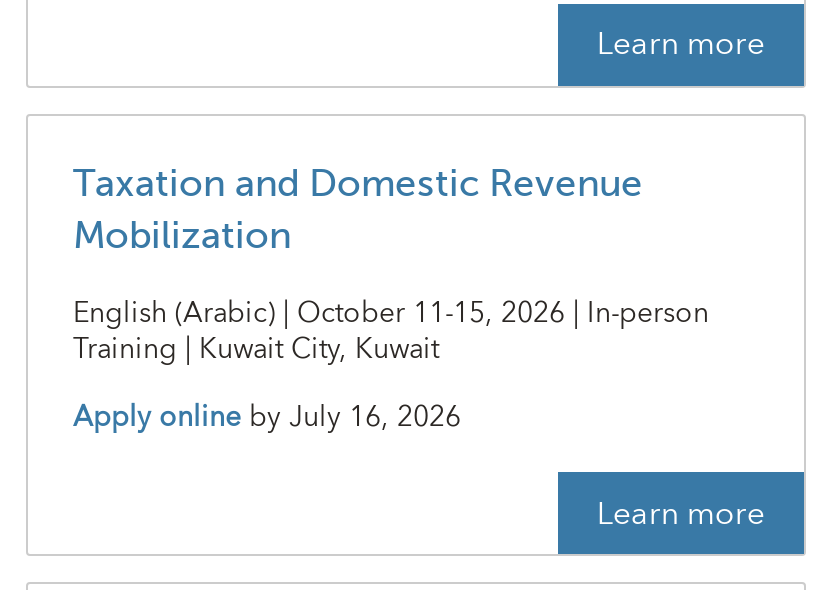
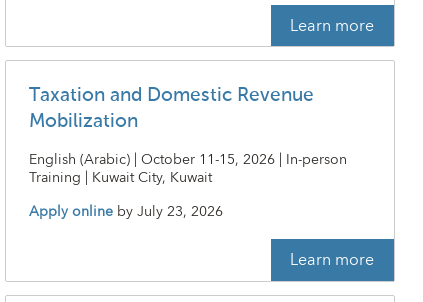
- Apply online by July 16, 2026
+ Apply online by July 23, 2026
